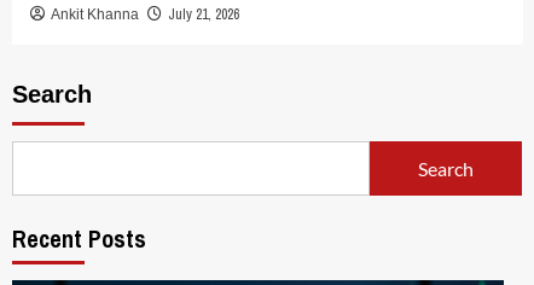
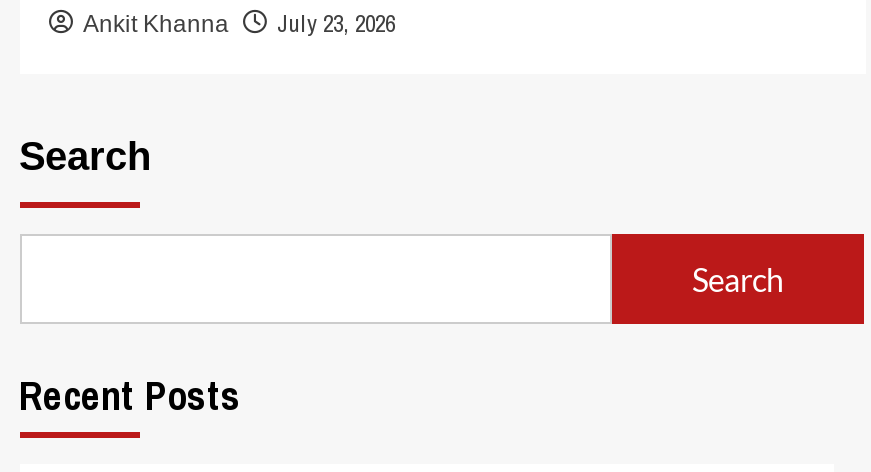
- Ankit Khanna July 21, 2026
+ Ankit Khanna July 23, 2026
